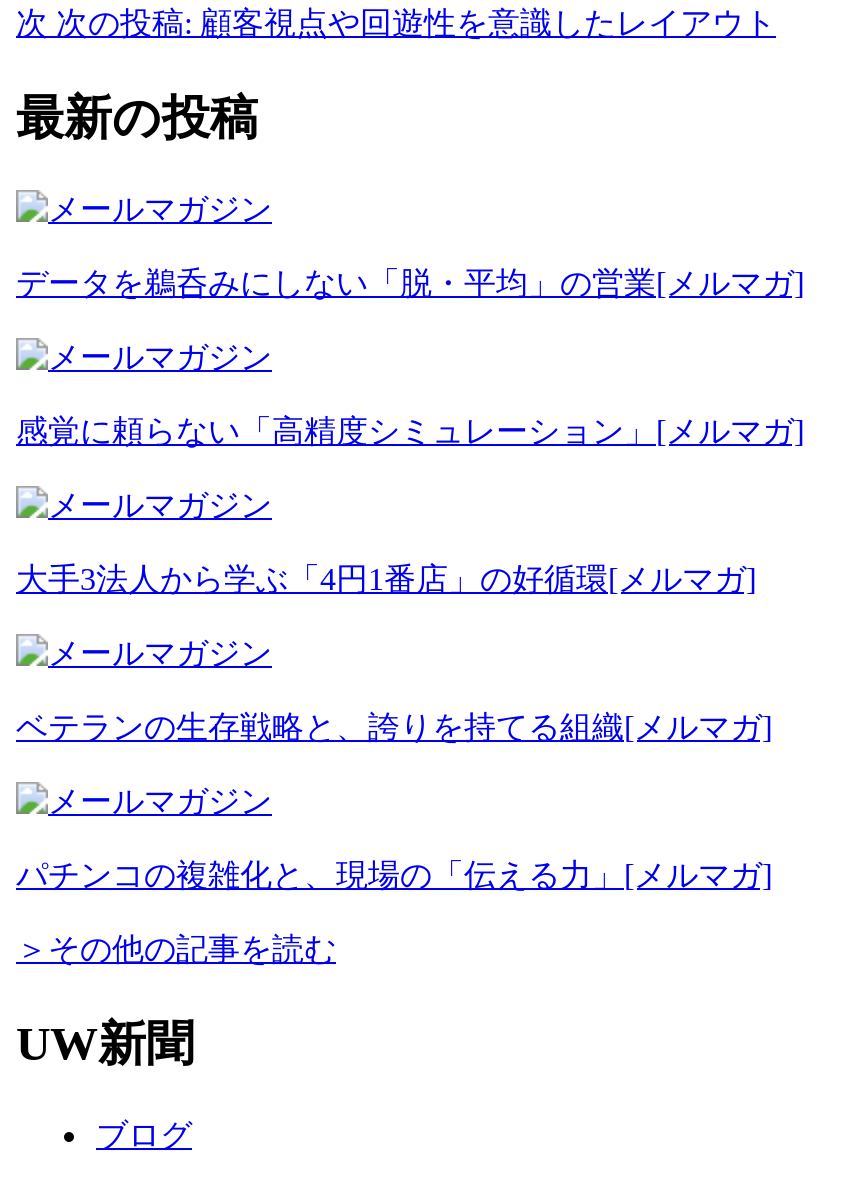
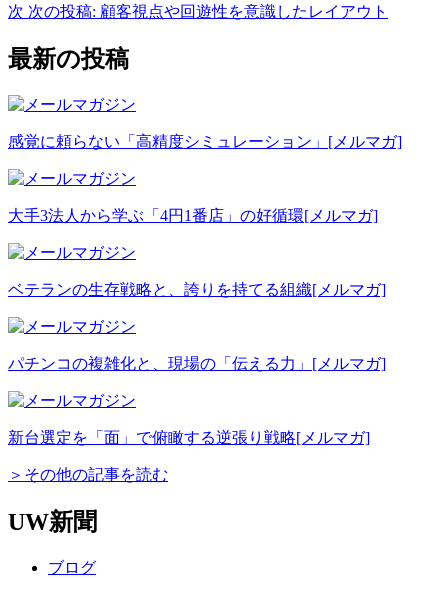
- データを鵜呑みにしない「脱・平均」の営業[メルマガ]

moved up: 感覚に頼らない「高精度シミュレーション」[メルマガ] | 大手3法人から学ぶ「4円1番店」の好循環[メルマガ] | ベテランの生存戦略と、誇りを持てる組織[メルマガ] | パチンコの複雑化と、現場の「伝える力」[メルマガ]

+ 新台選定を「面」で俯瞰する逆張り戦略[メルマガ]
